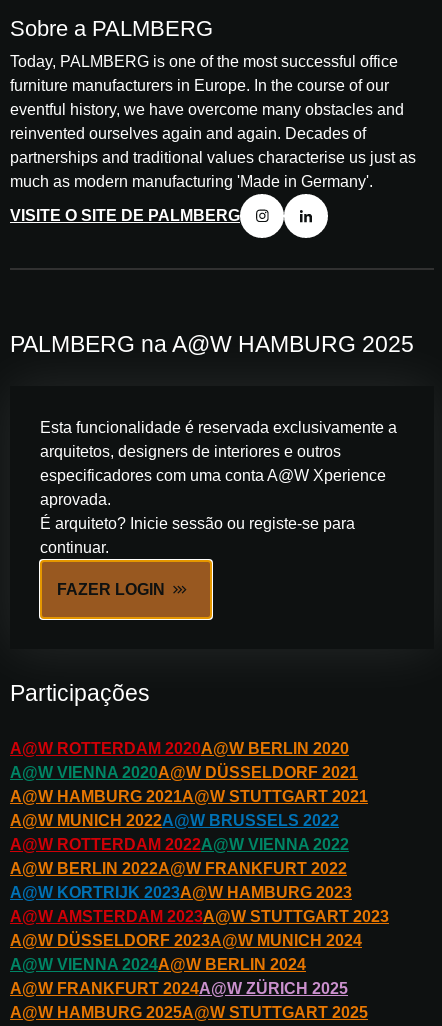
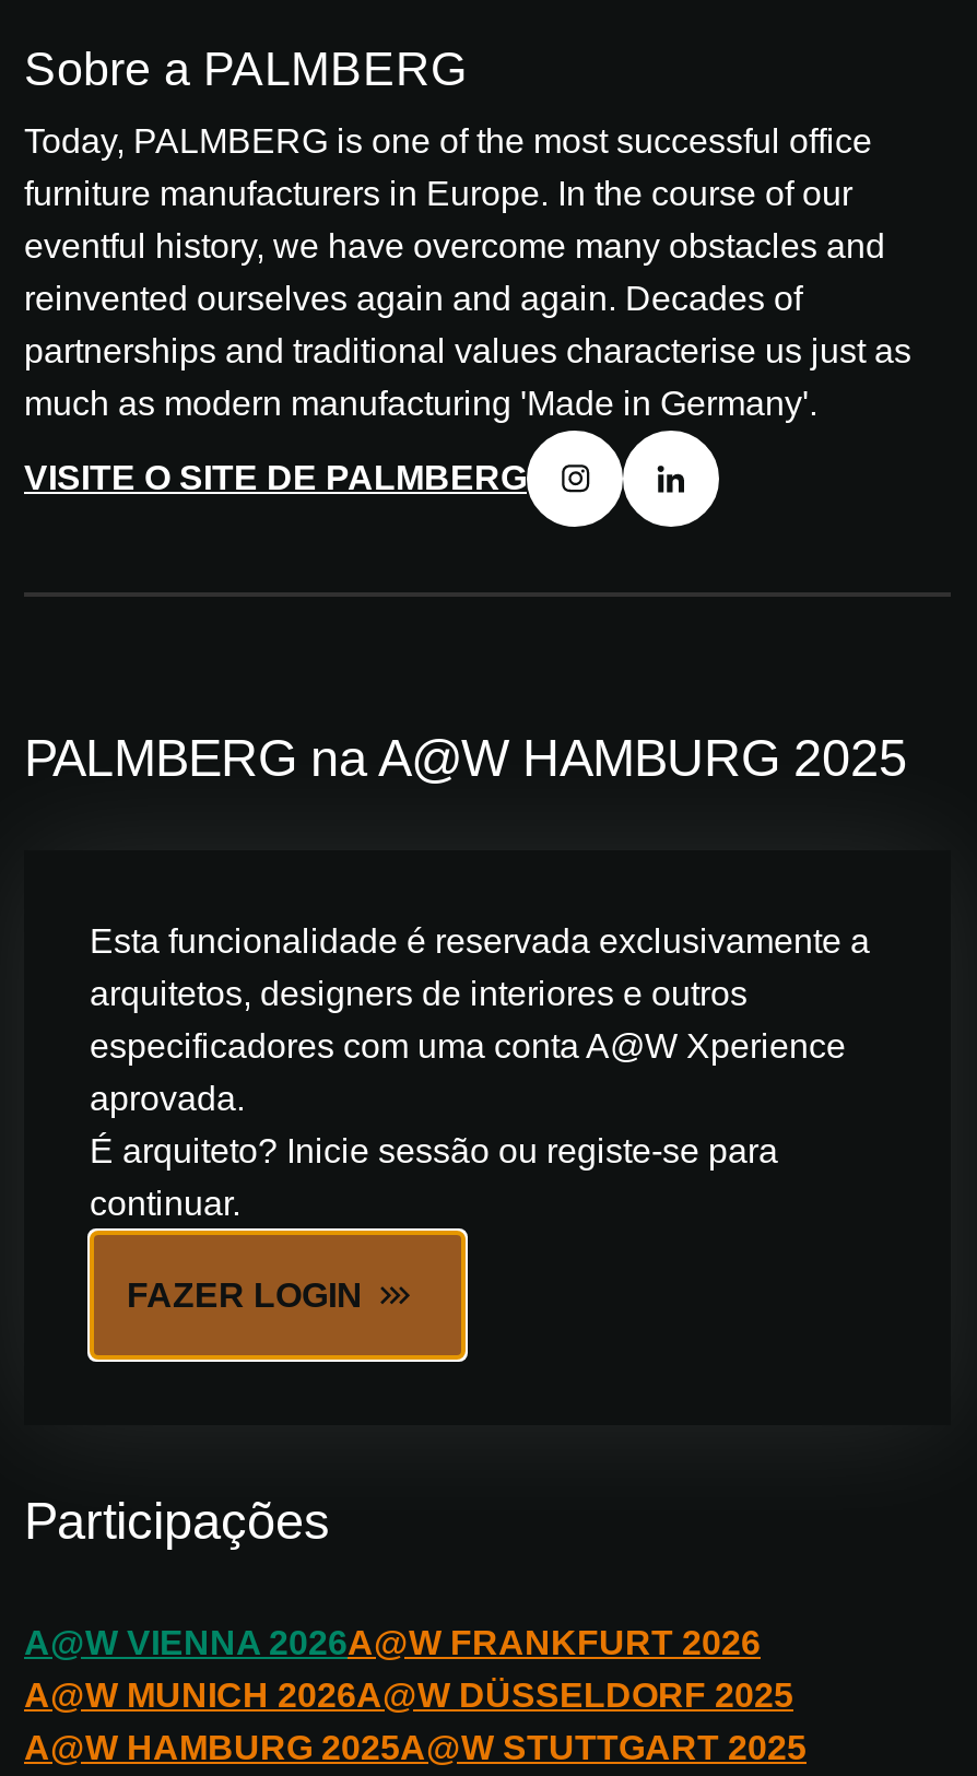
- A@W ROTTERDAM 2020A@W BERLIN 2020
- A@W VIENNA 2020A@W DÜSSELDORF 2021
- A@W HAMBURG 2021A@W STUTTGART 2021
- A@W MUNICH 2022A@W BRUSSELS 2022
- A@W ROTTERDAM 2022A@W VIENNA 2022
- A@W BERLIN 2022A@W FRANKFURT 2022
- A@W KORTRIJK 2023A@W HAMBURG 2023
- A@W AMSTERDAM 2023A@W STUTTGART 2023
- A@W DÜSSELDORF 2023A@W MUNICH 2024
- A@W VIENNA 2024A@W BERLIN 2024
- A@W FRANKFURT 2024A@W ZÜRICH 2025
+ A@W VIENNA 2026A@W FRANKFURT 2026
+ A@W MUNICH 2026A@W DÜSSELDORF 2025
